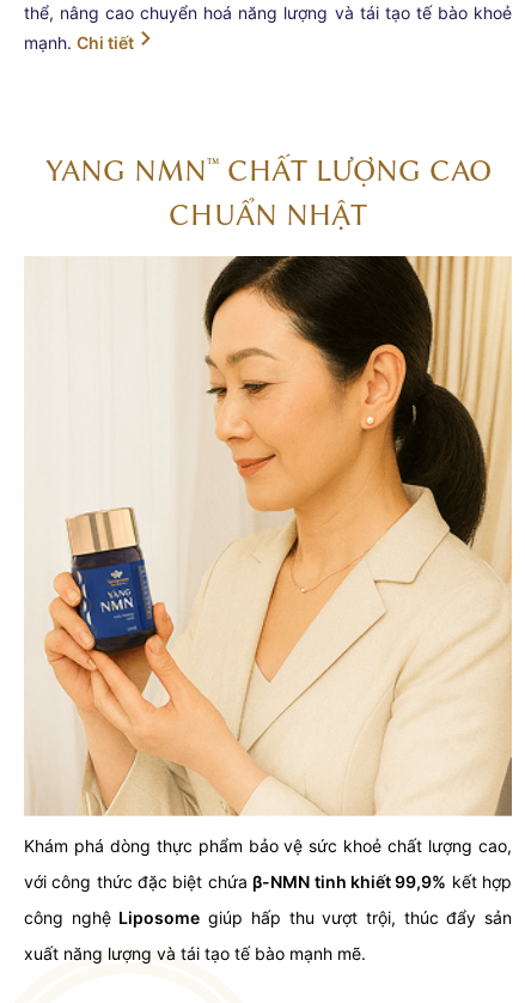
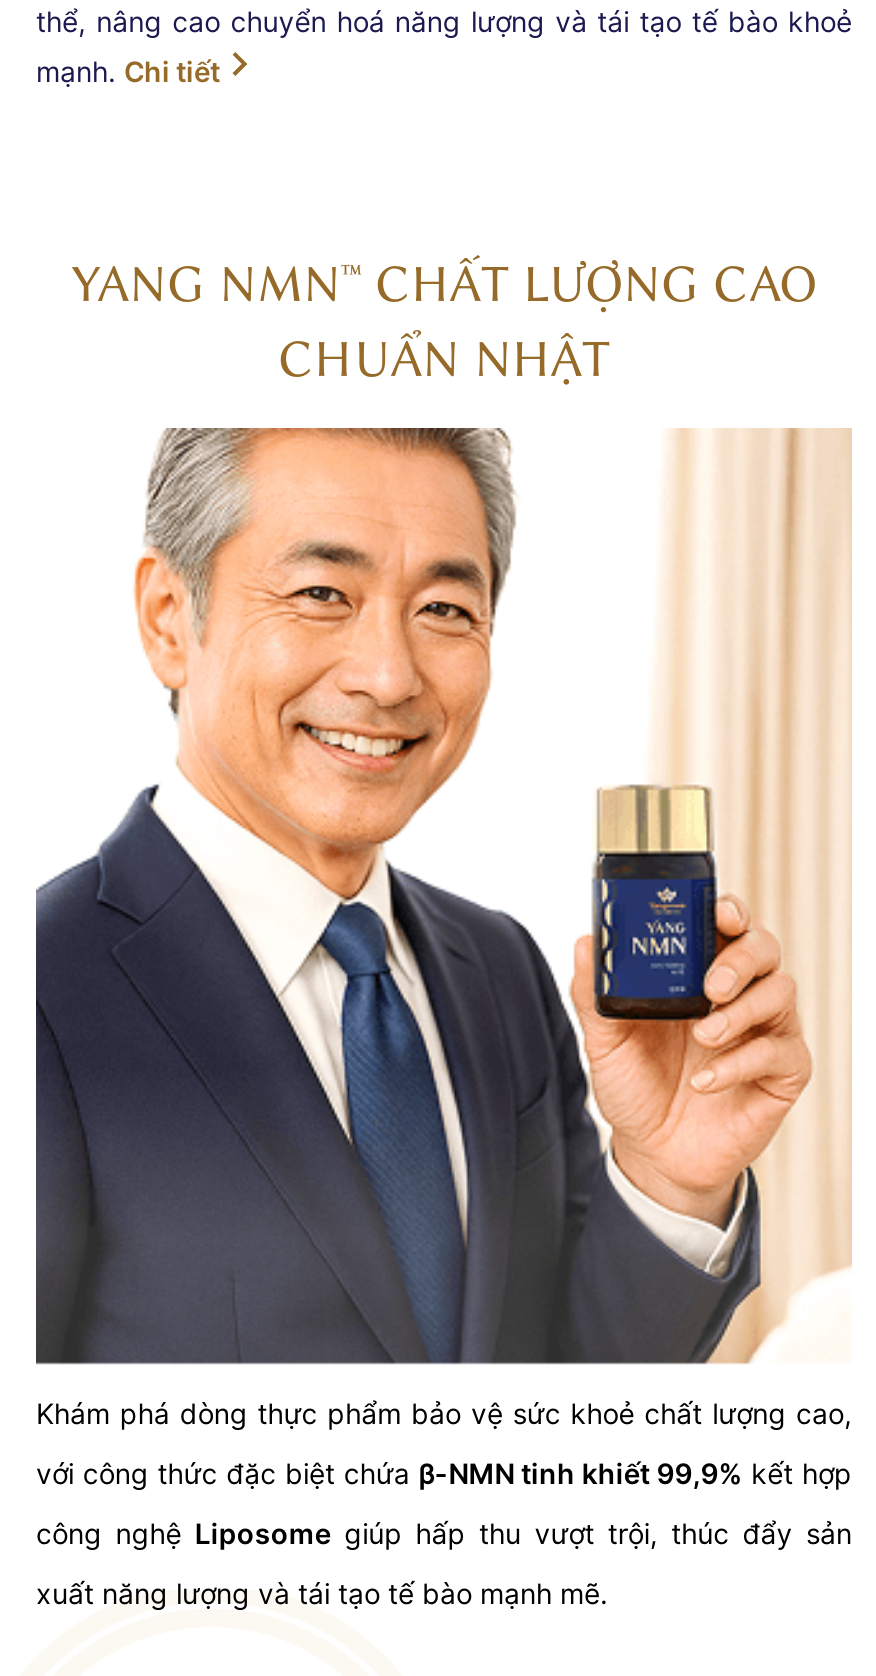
- [image]
+ [image]
